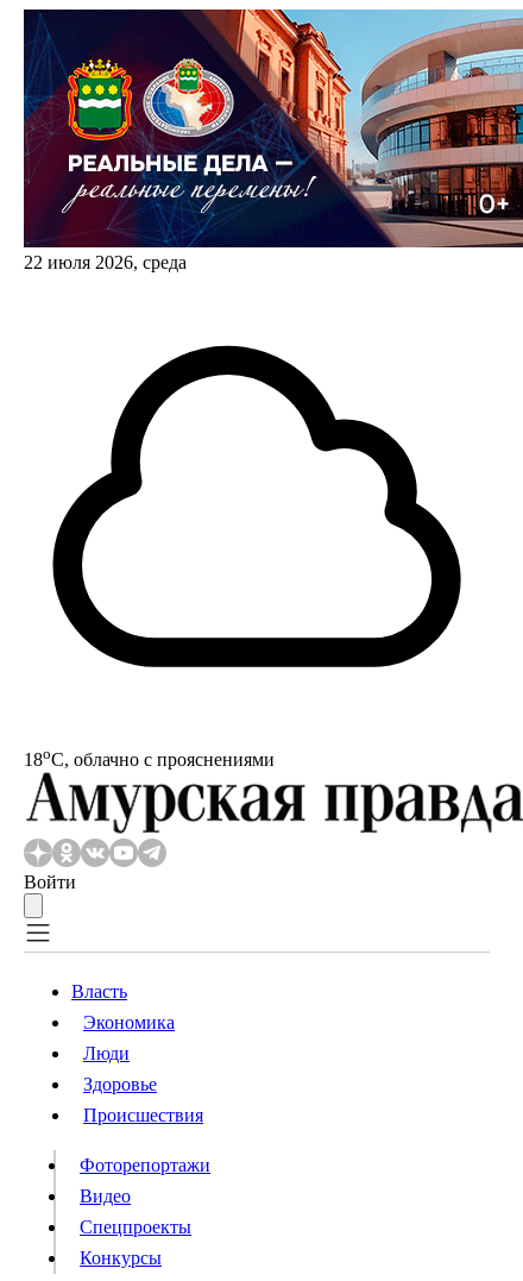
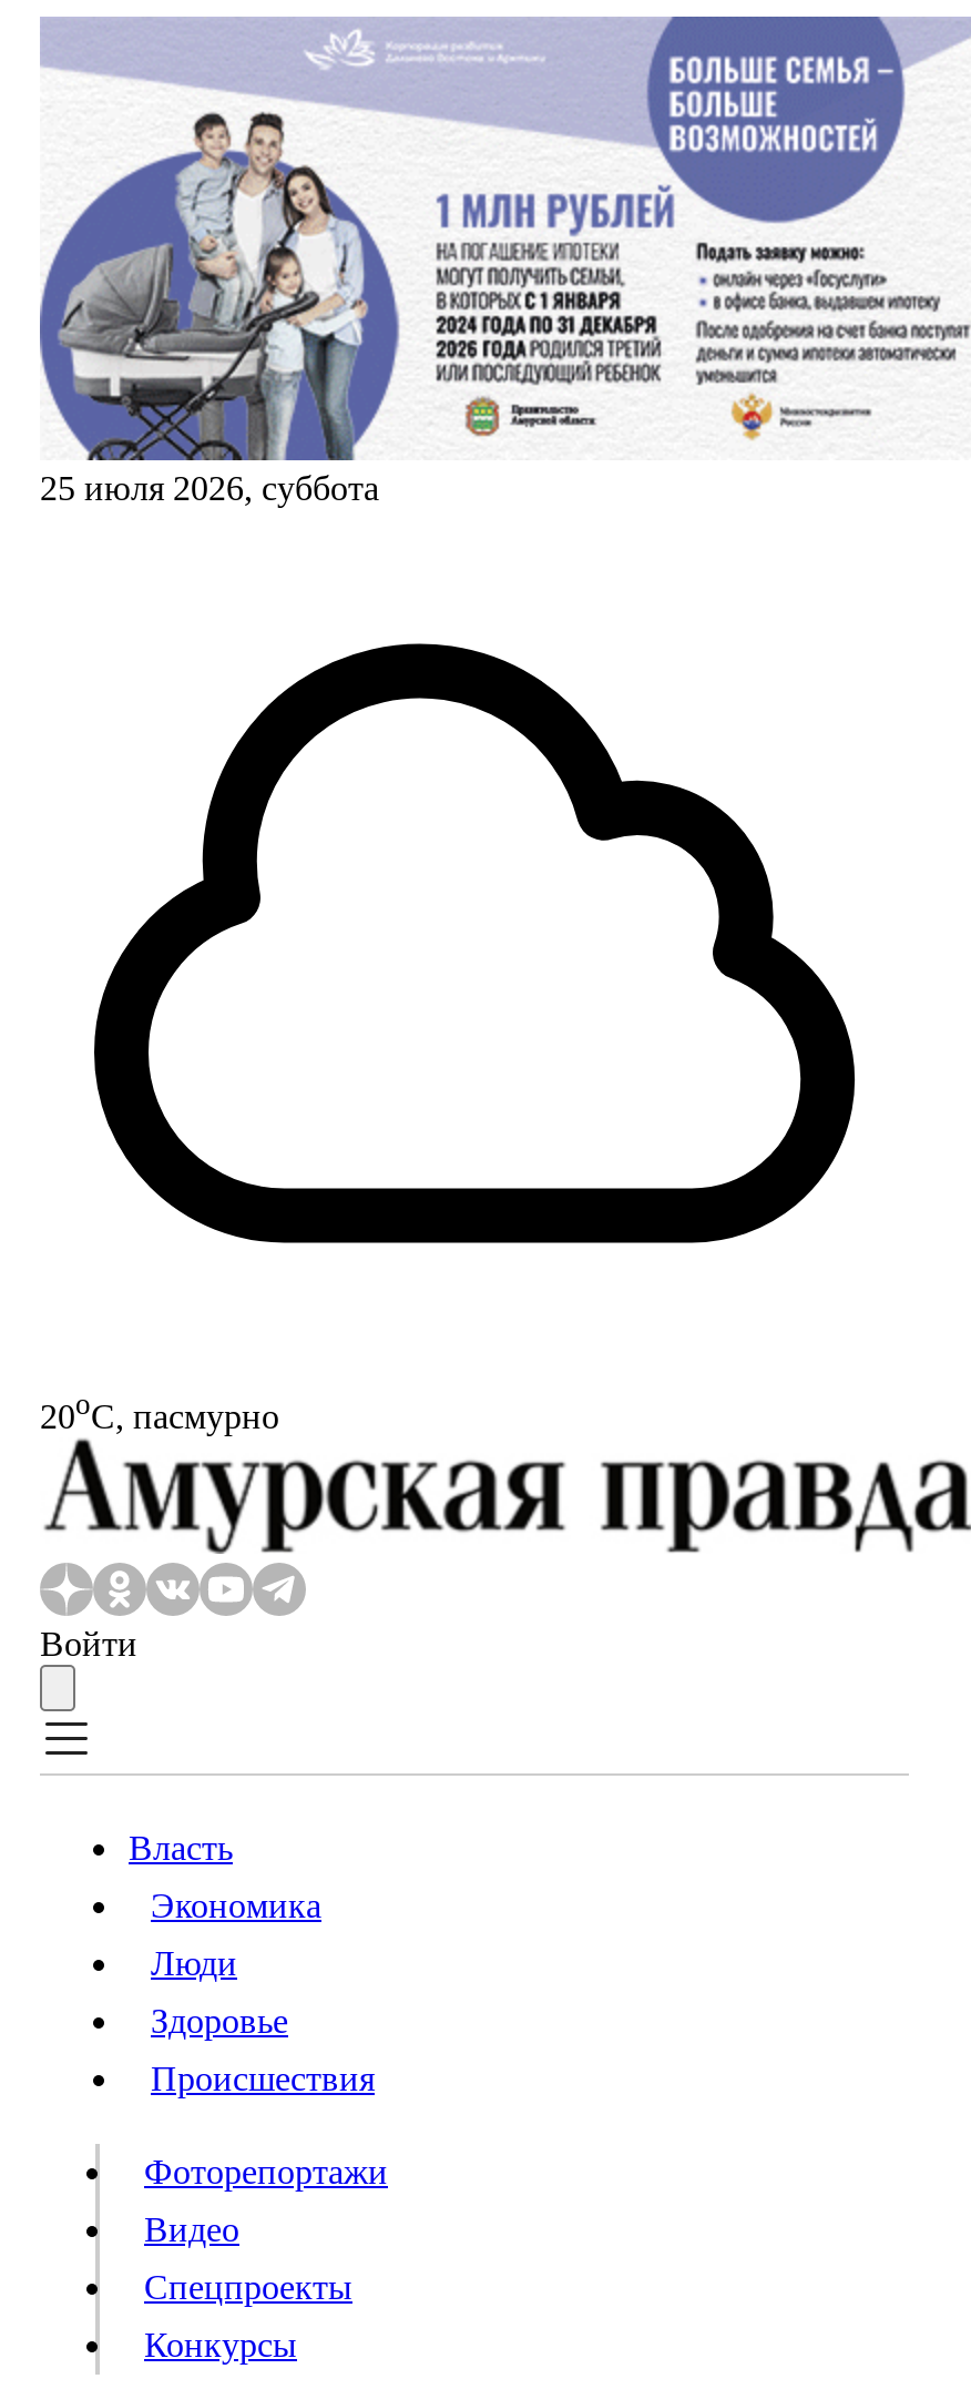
- [image]
- 22 июля 2026, среда
+ [image]
+ 25 июля 2026, суббота

- 18oС, облачно с прояснениями
+ 20oС, пасмурно
